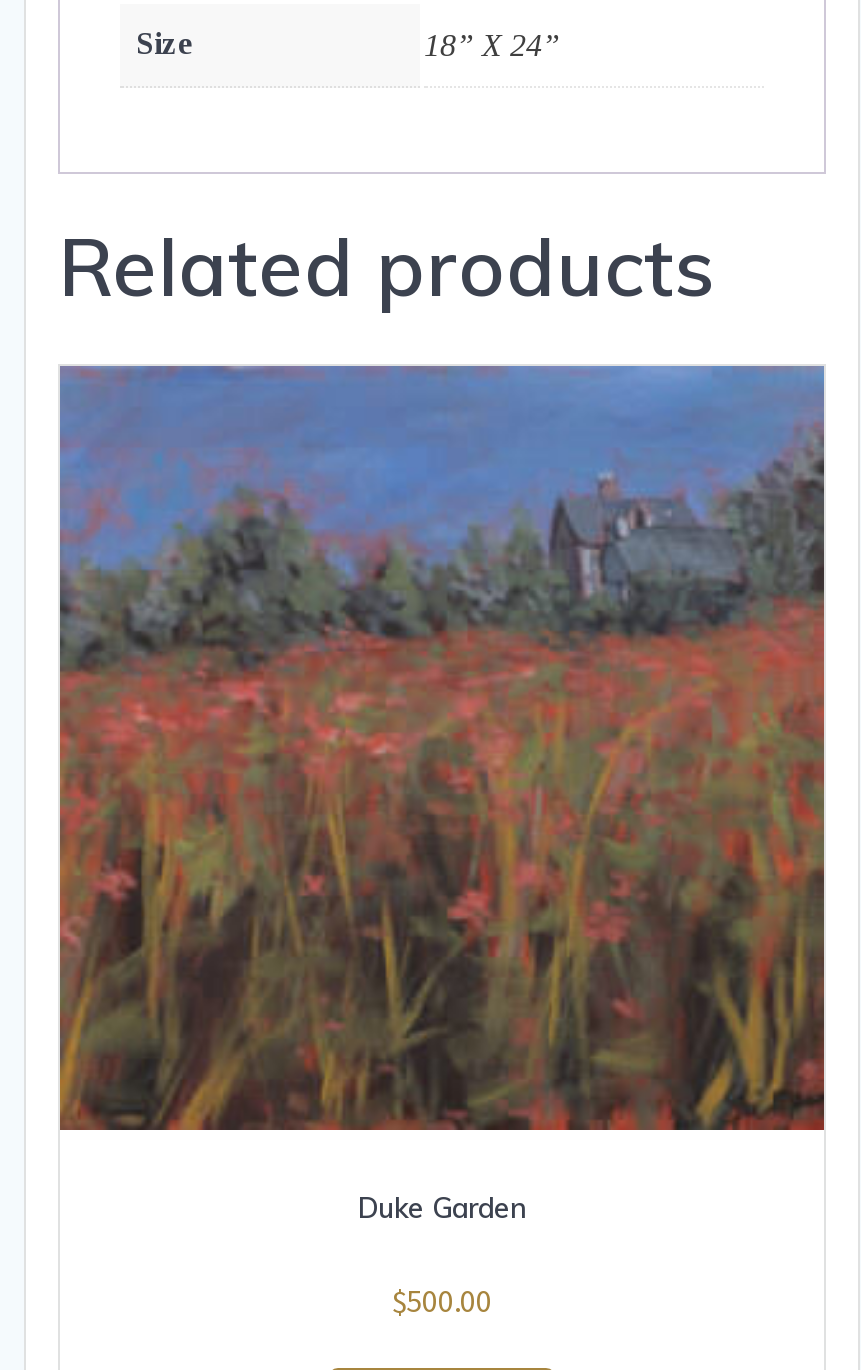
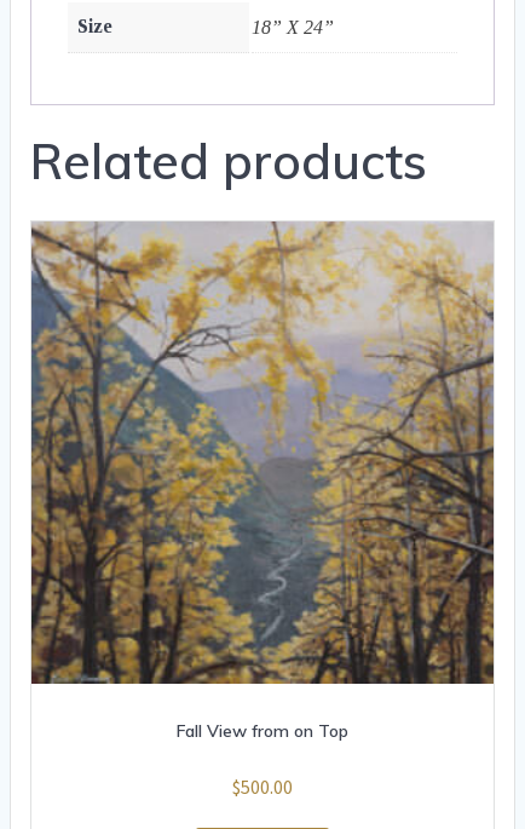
- [image]
- Duke Garden
+ [image]
+ Fall View from on Top
